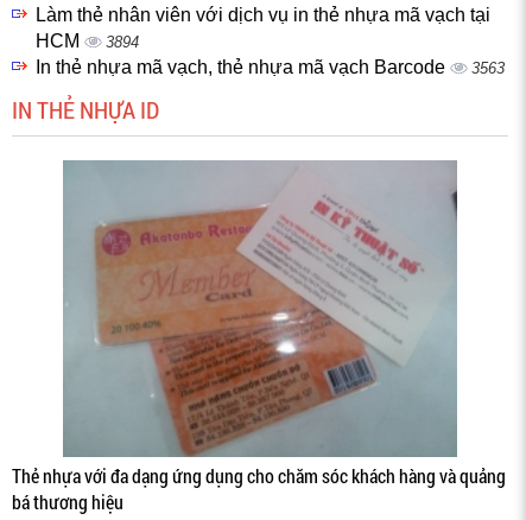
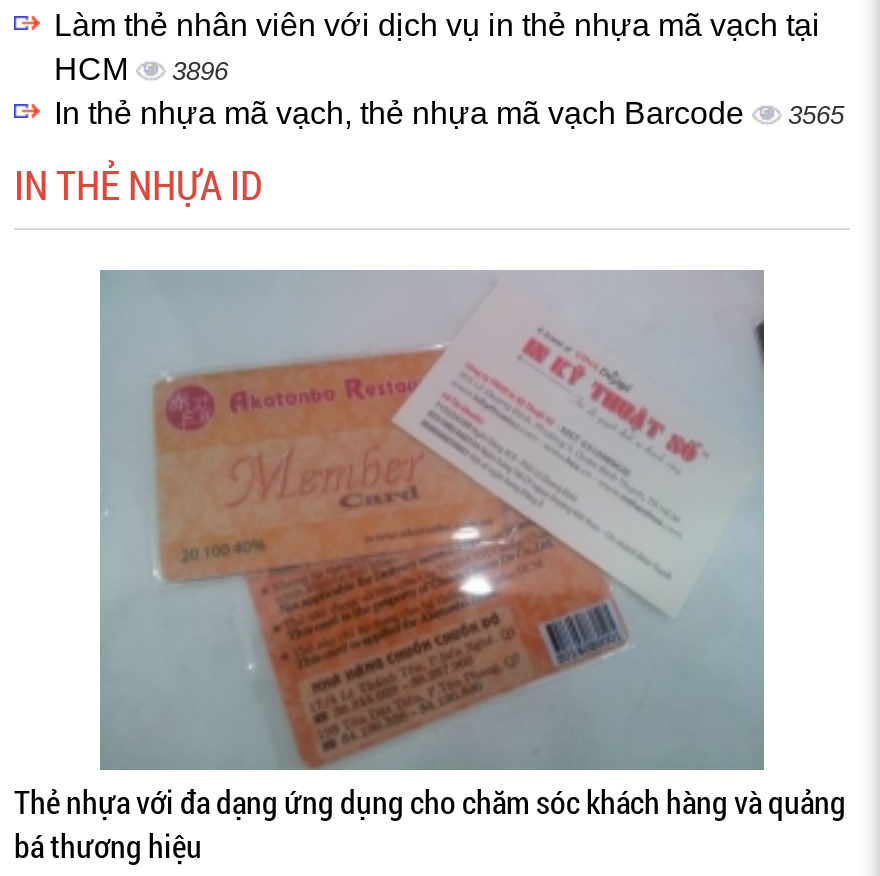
- HCM 3894
+ HCM 3896

- In thẻ nhựa mã vạch, thẻ nhựa mã vạch Barcode 3563
+ In thẻ nhựa mã vạch, thẻ nhựa mã vạch Barcode 3565
